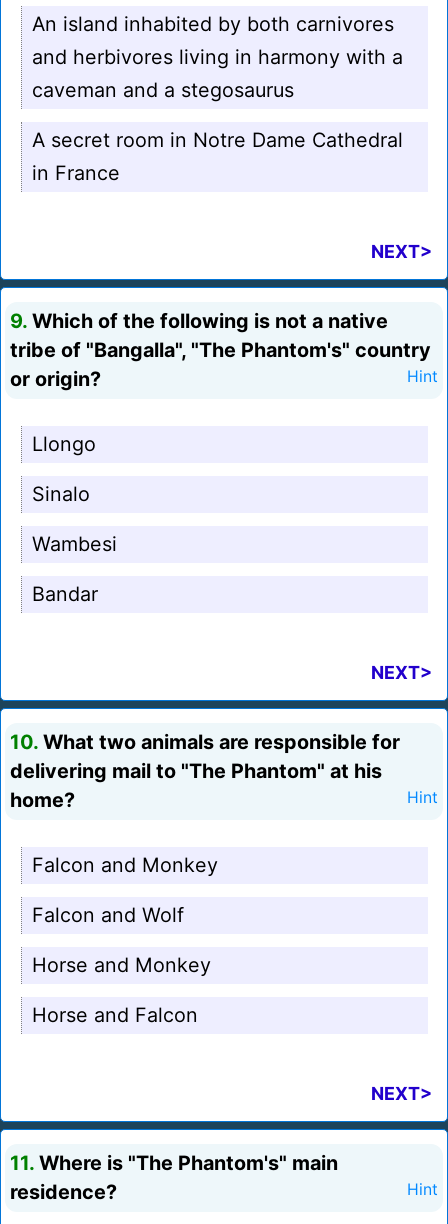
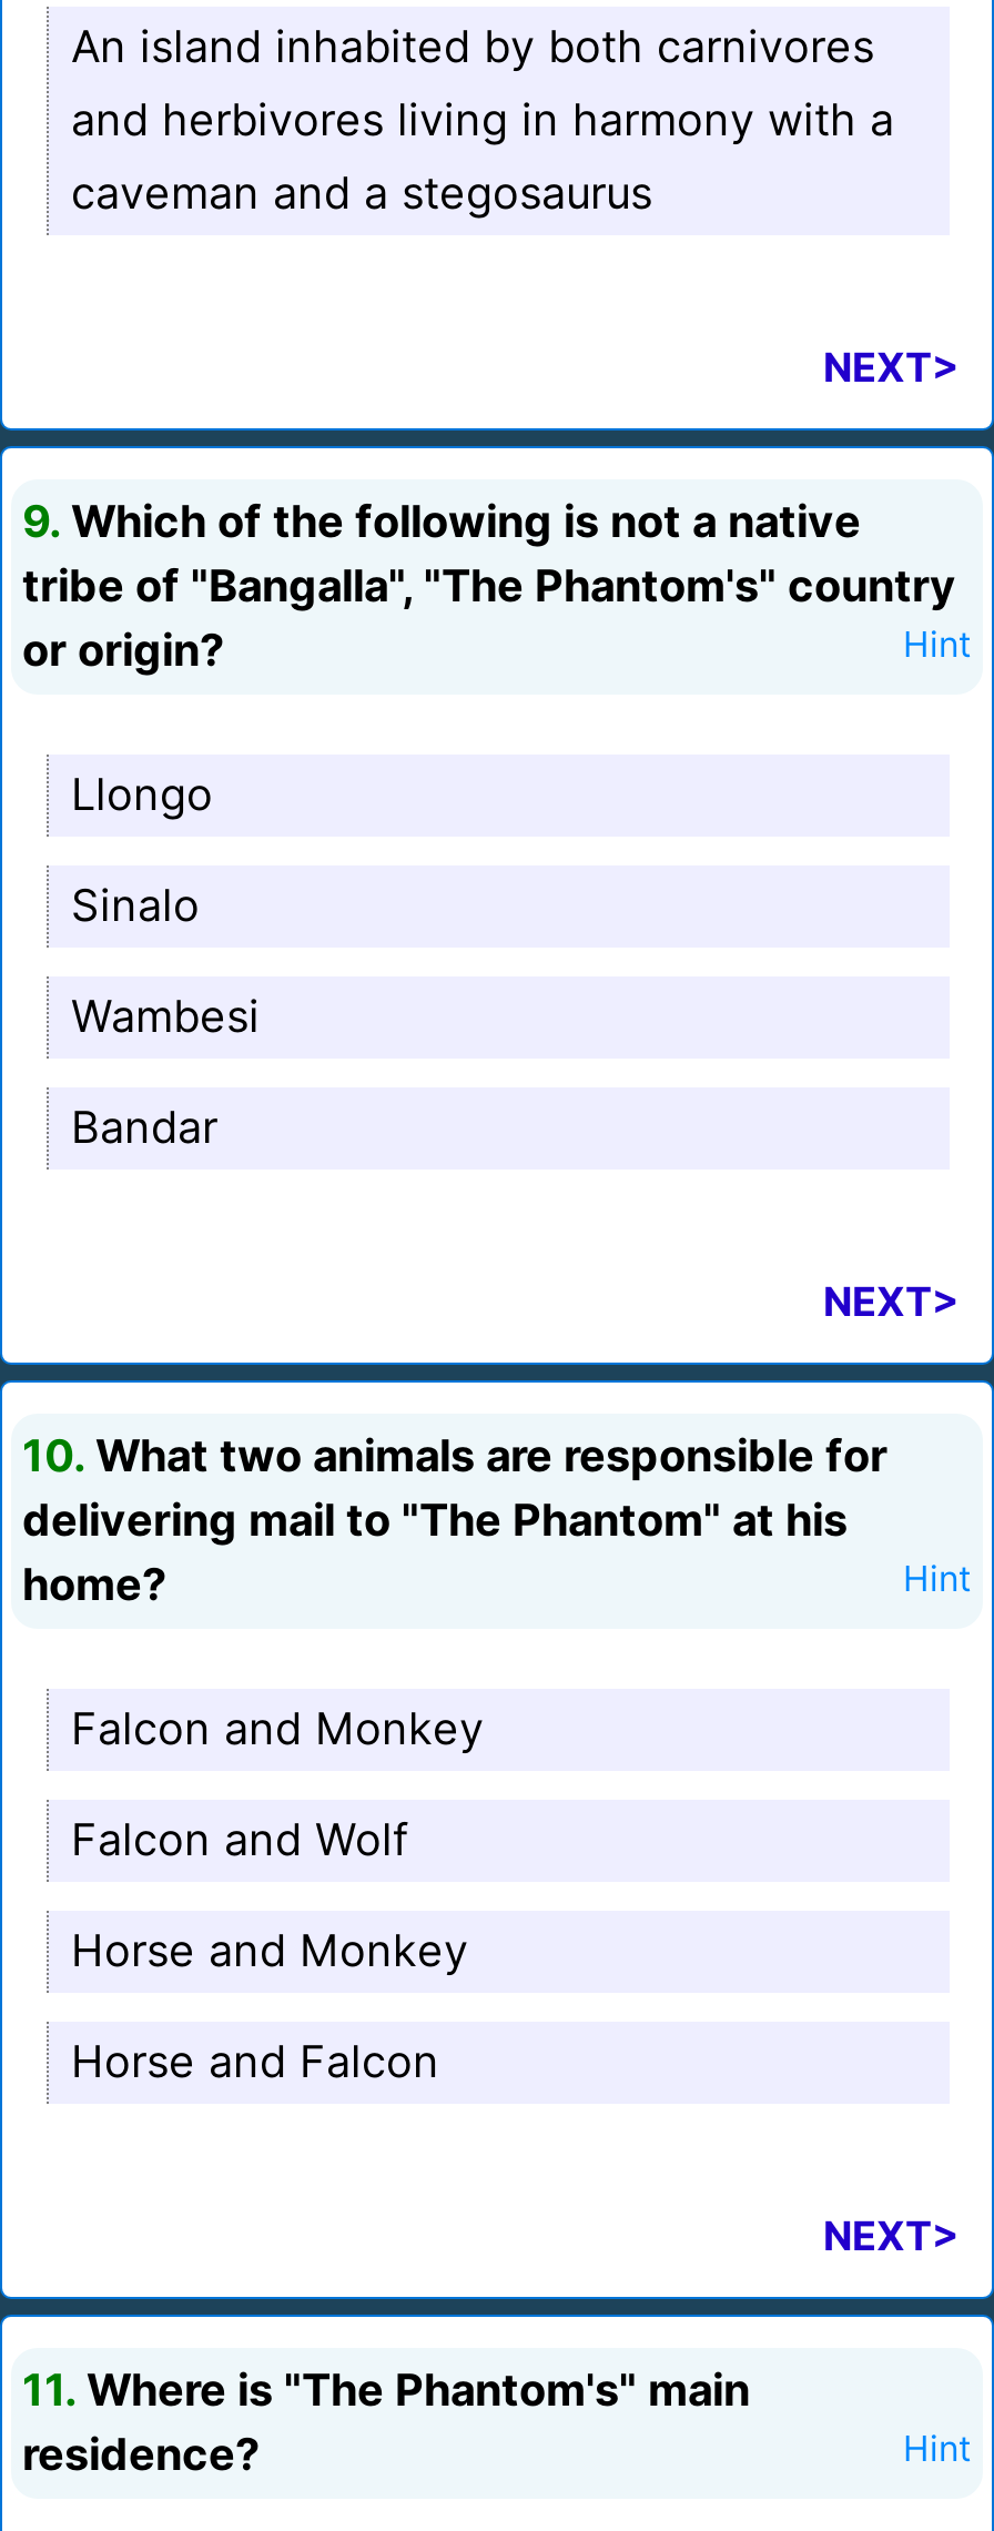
- A secret room in Notre Dame Cathedral
- in France
